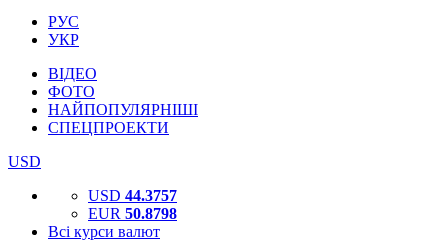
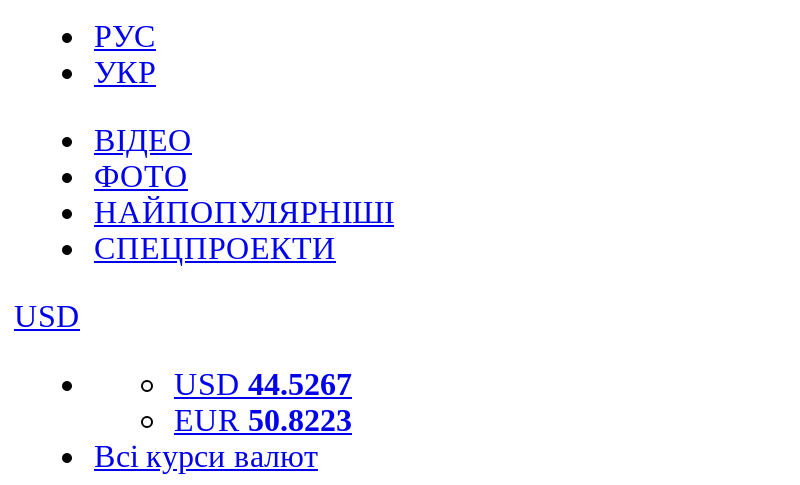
- USD 44.3757
+ USD 44.5267

- EUR 50.8798
+ EUR 50.8223
